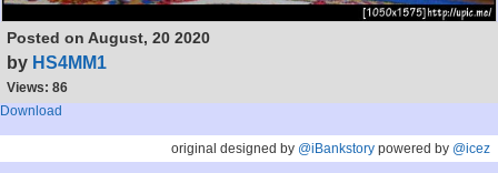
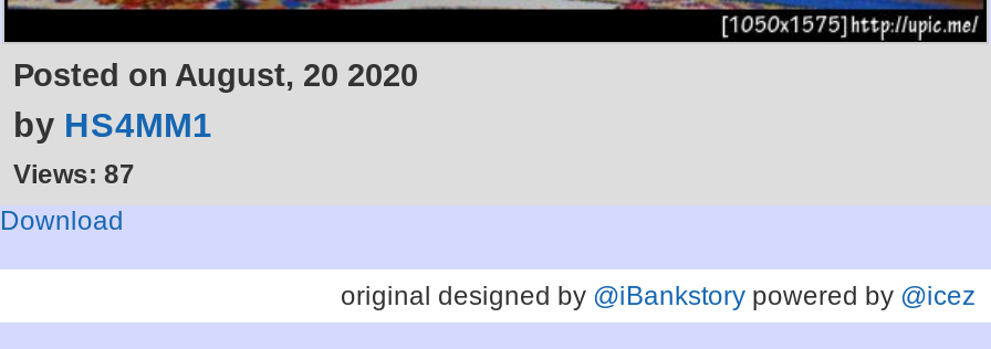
- Views: 86
+ Views: 87
